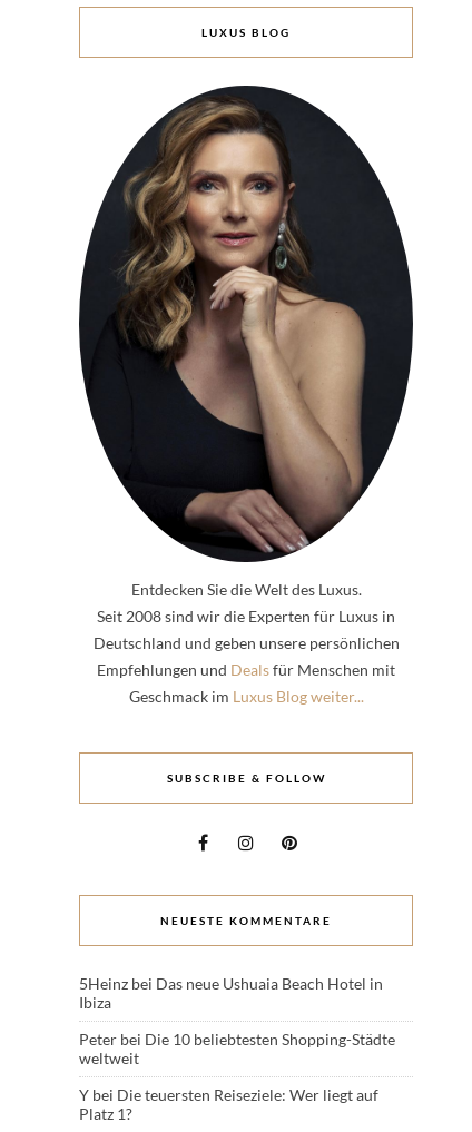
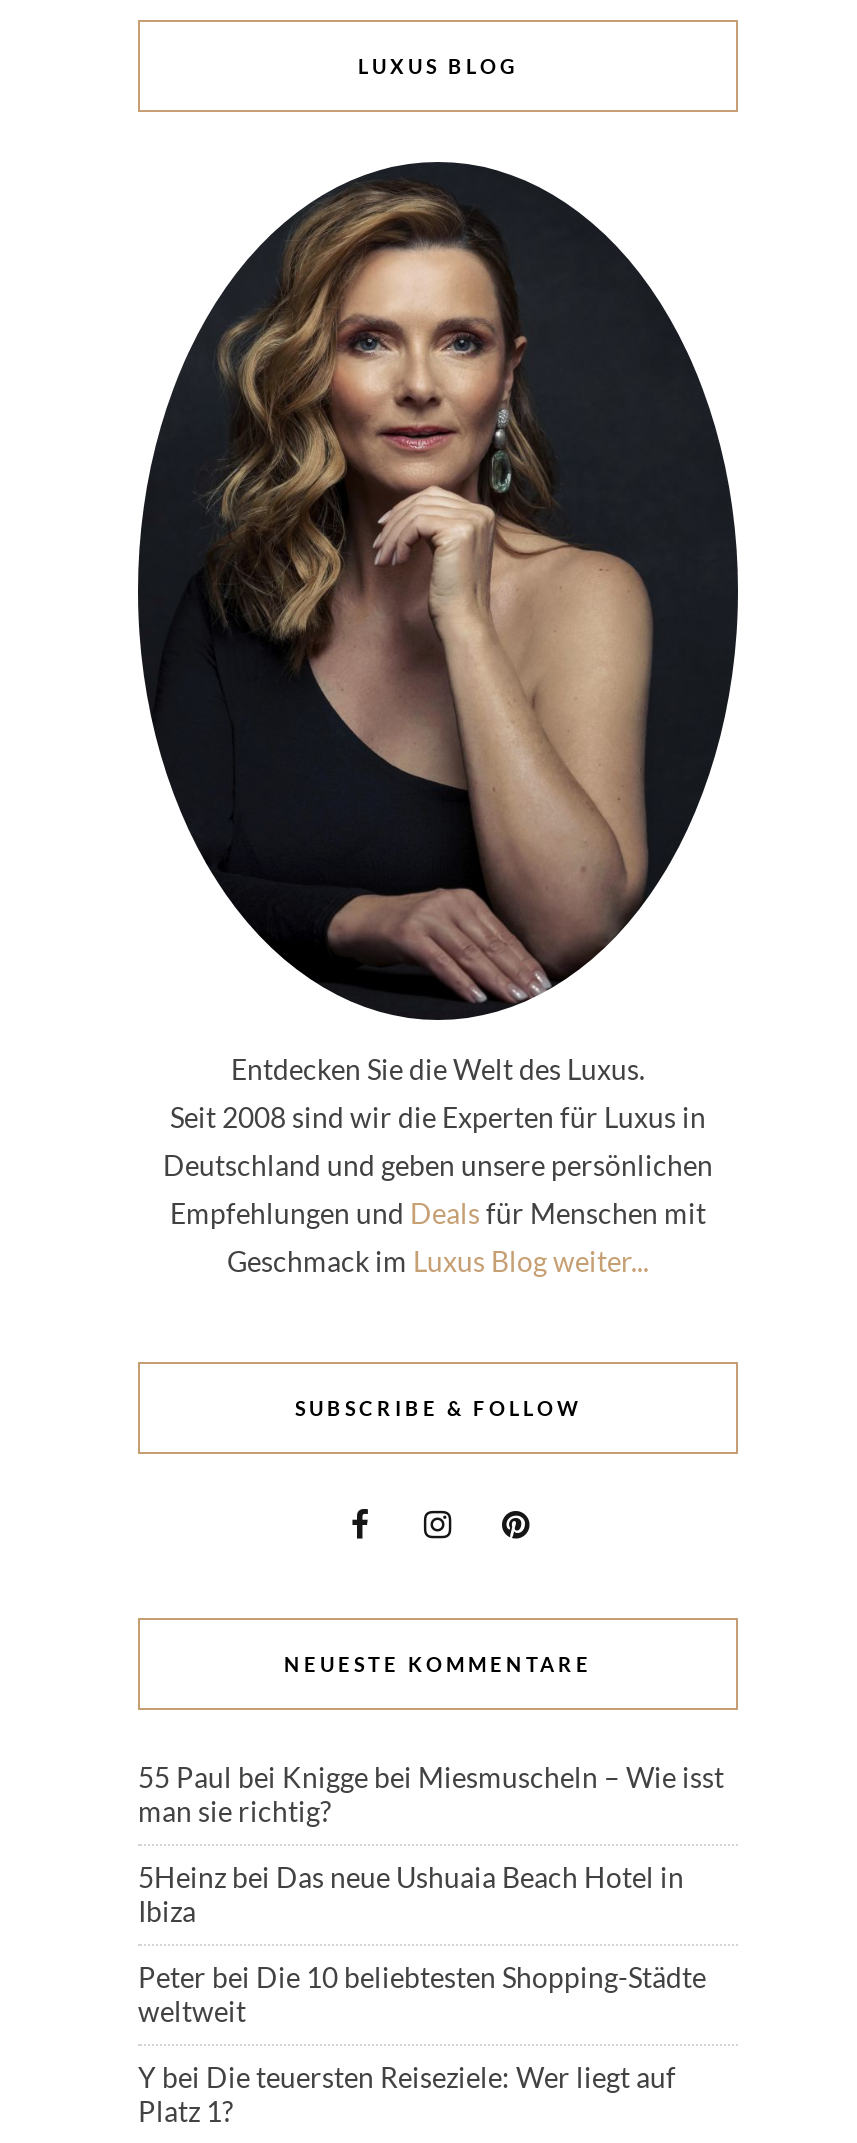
+ 55 Paul bei Knigge bei Miesmuscheln – Wie isst
+ man sie richtig?
